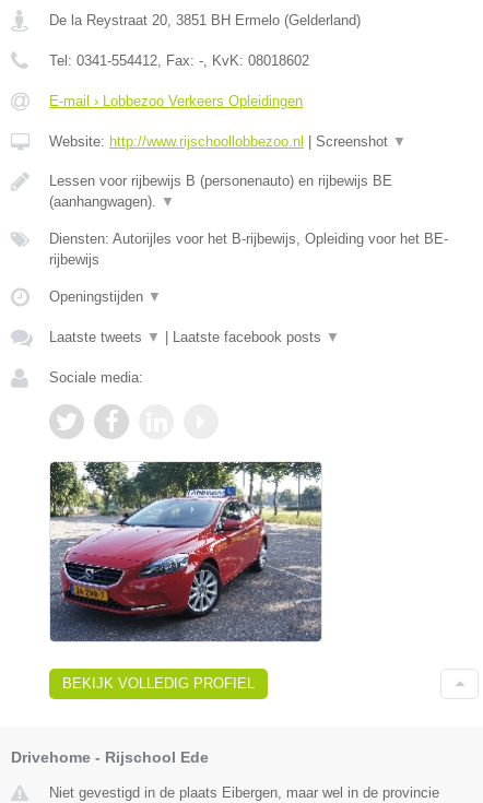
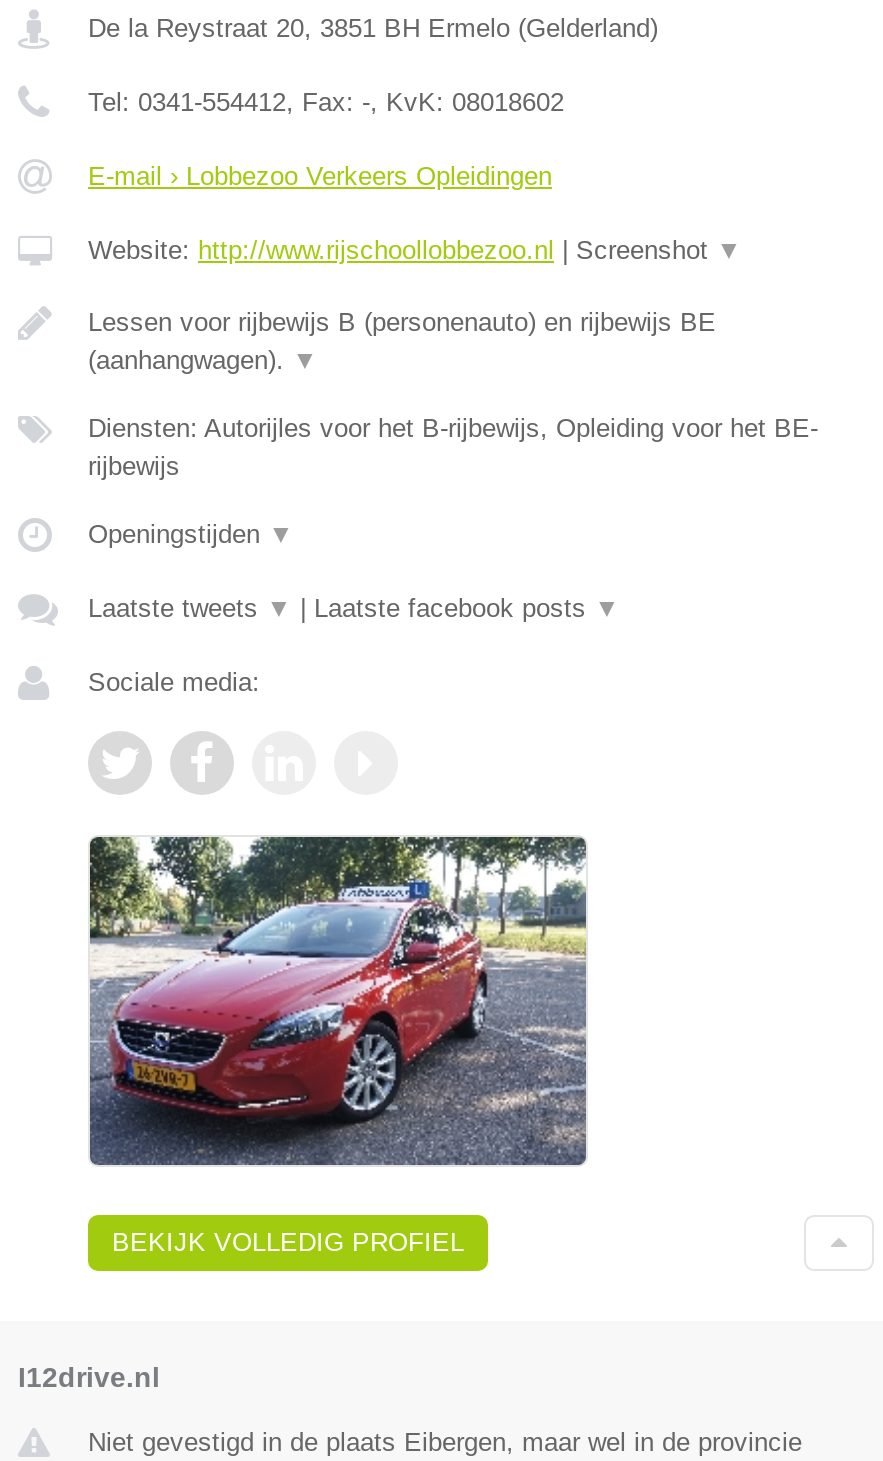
- Drivehome - Rijschool Ede
+ I12drive.nl
